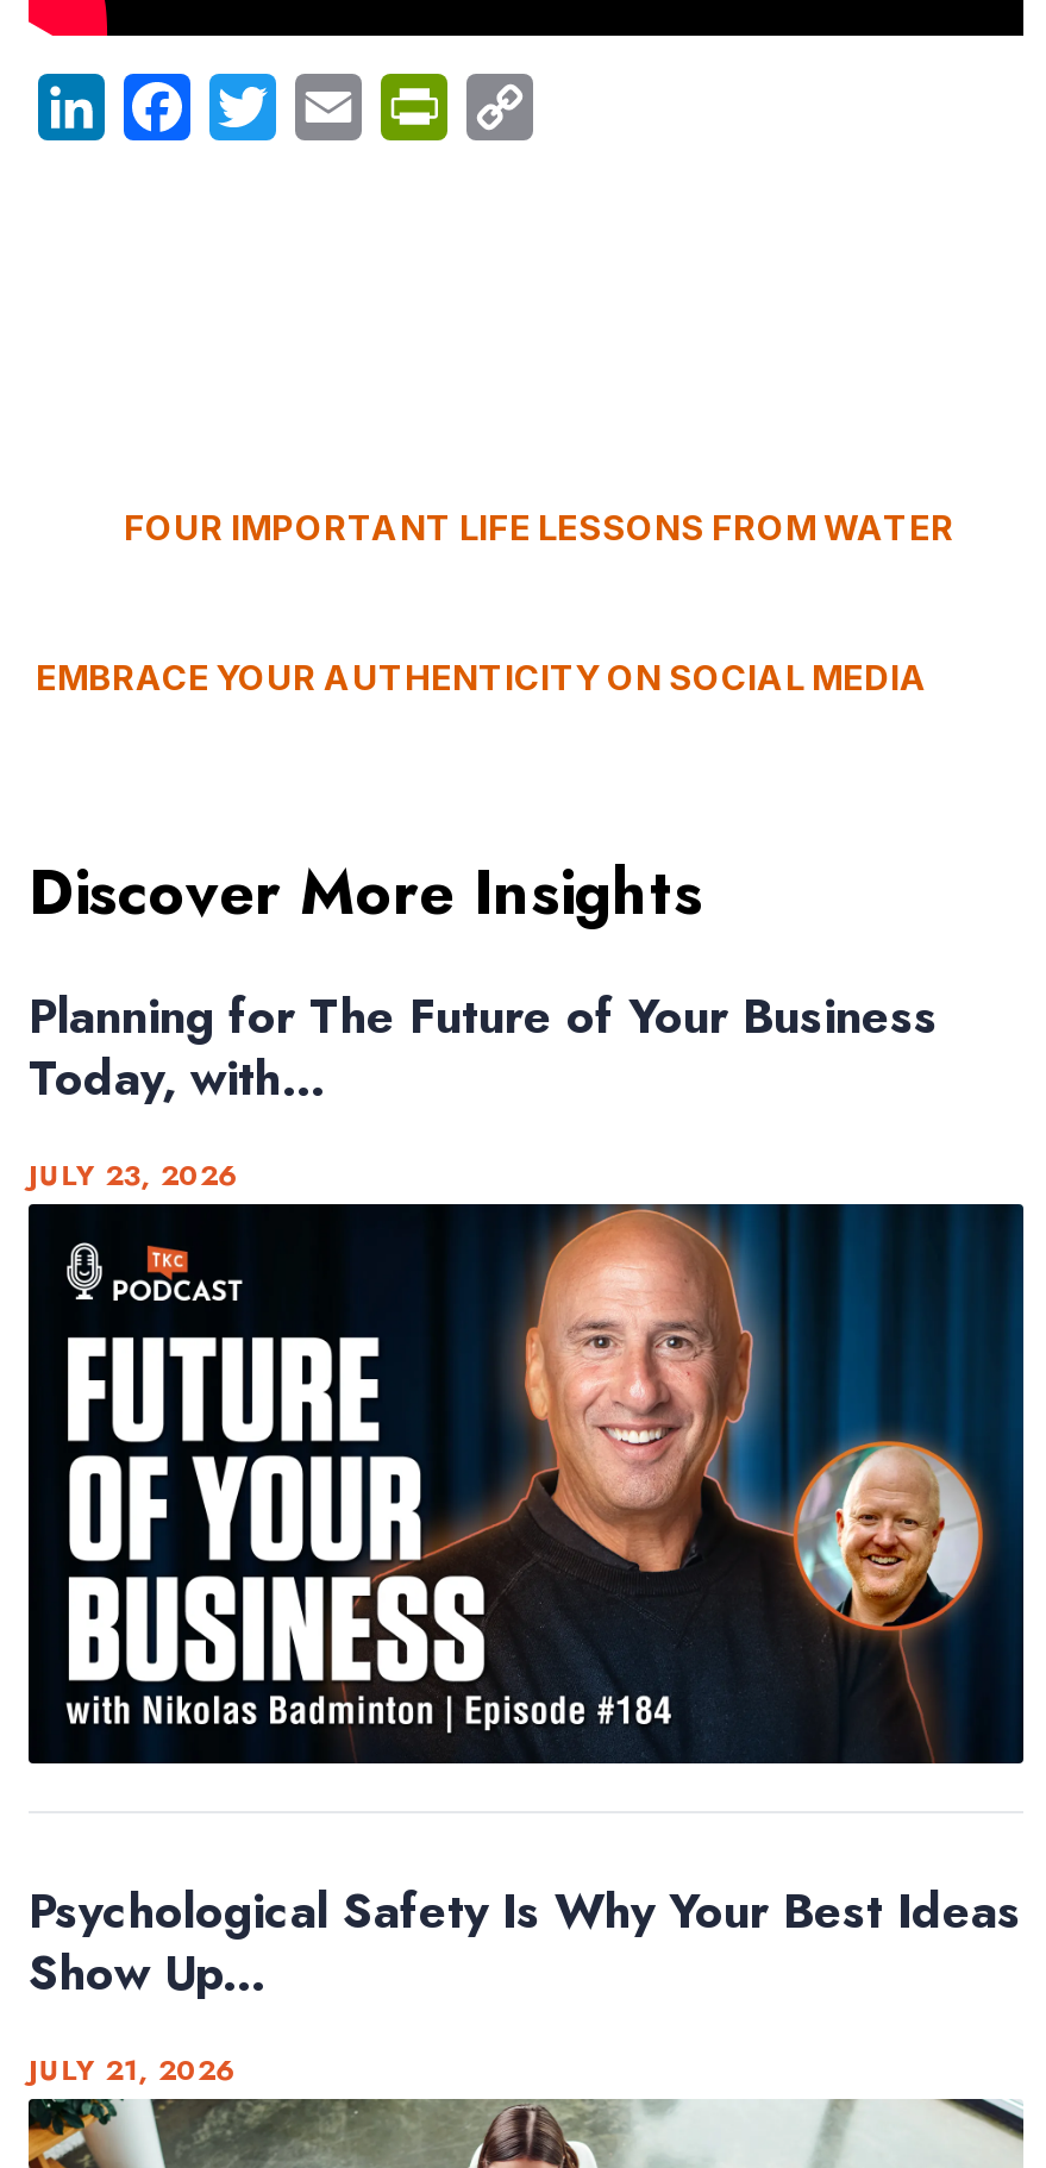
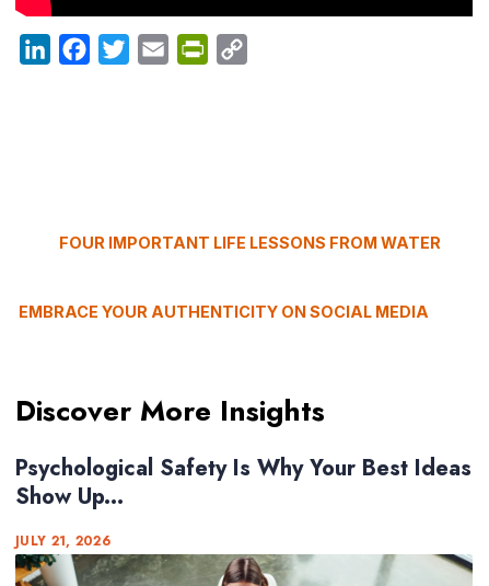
- Planning for The Future of Your Business
- Today, with...
- JULY 23, 2026

- [image]
